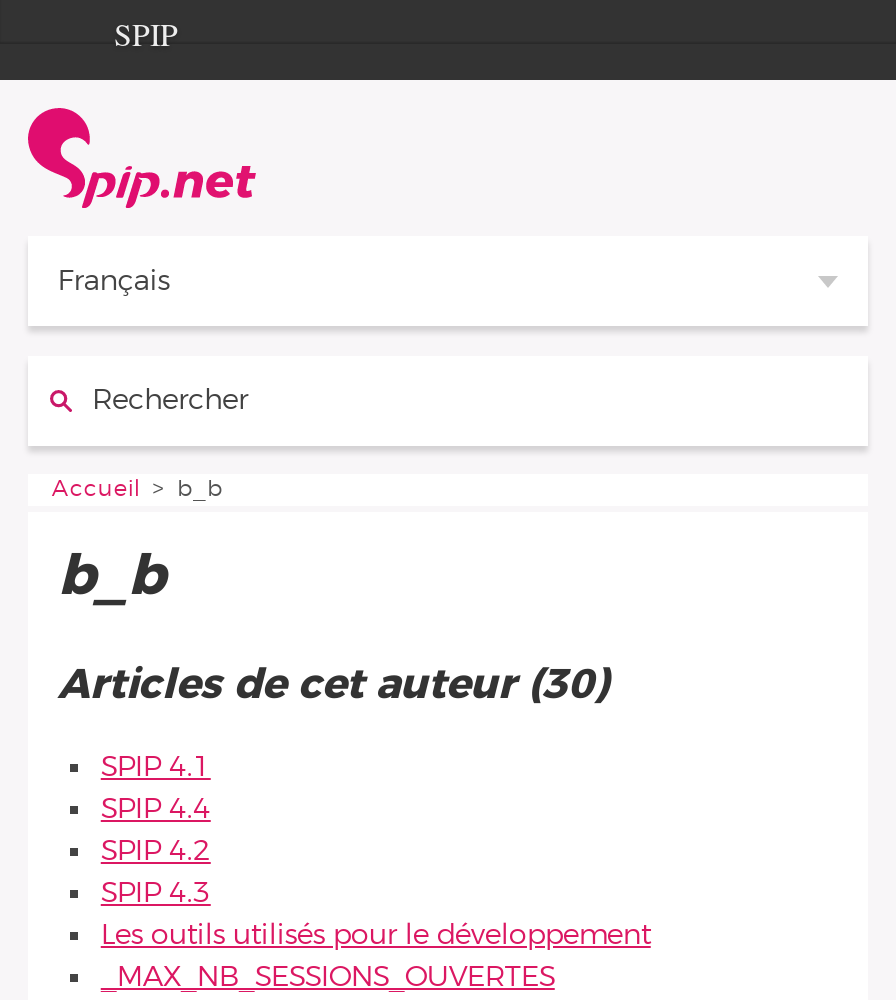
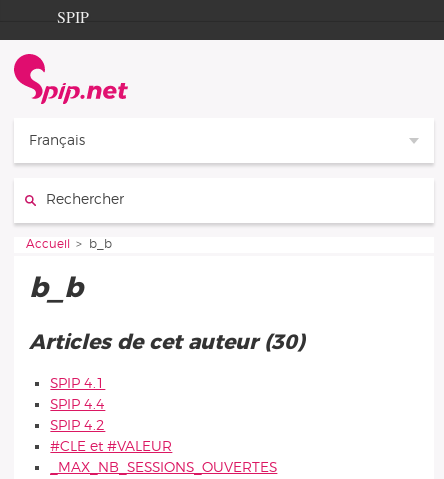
- SPIP 4.3
- Les outils utilisés pour le développement
+ #CLE et #VALEUR
